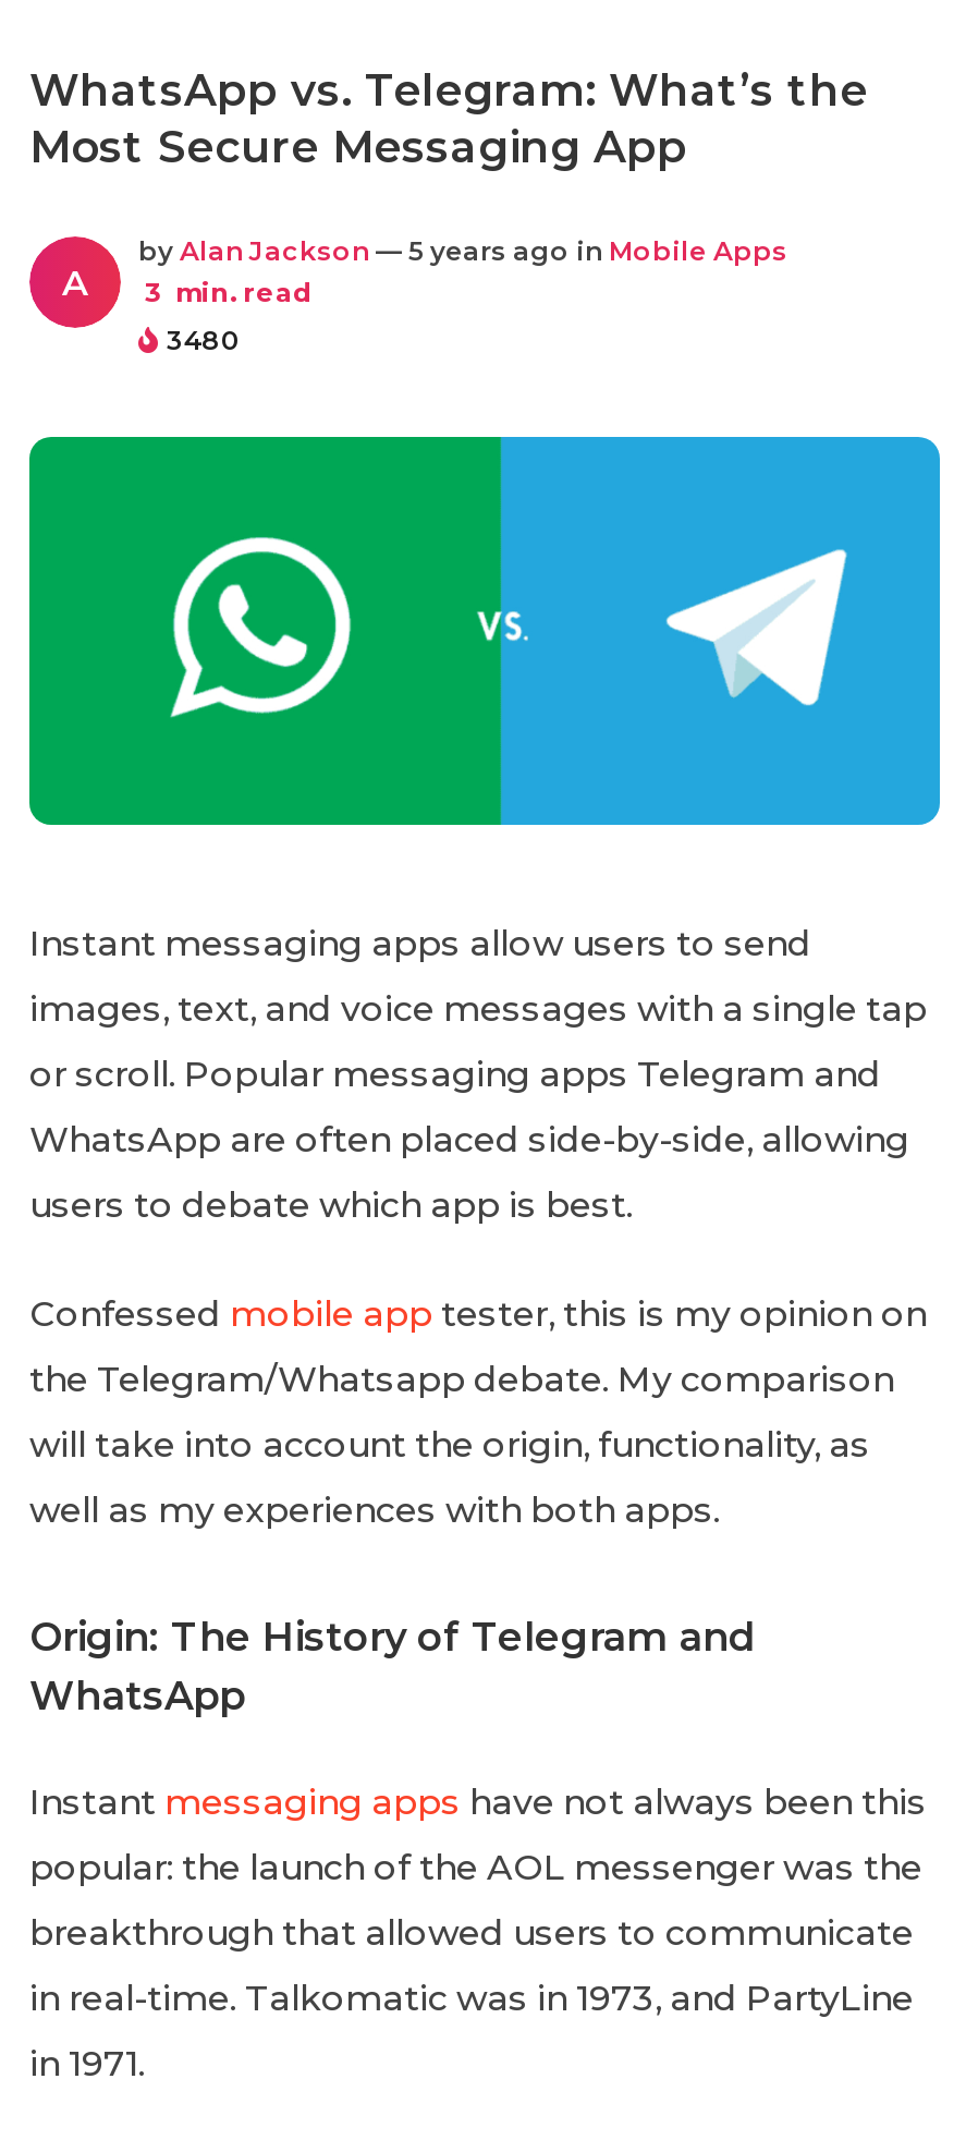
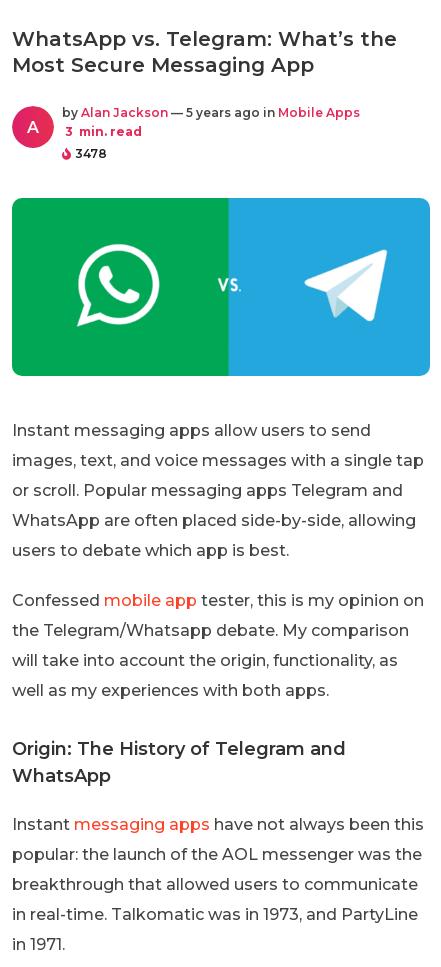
- 3480
+ 3478
